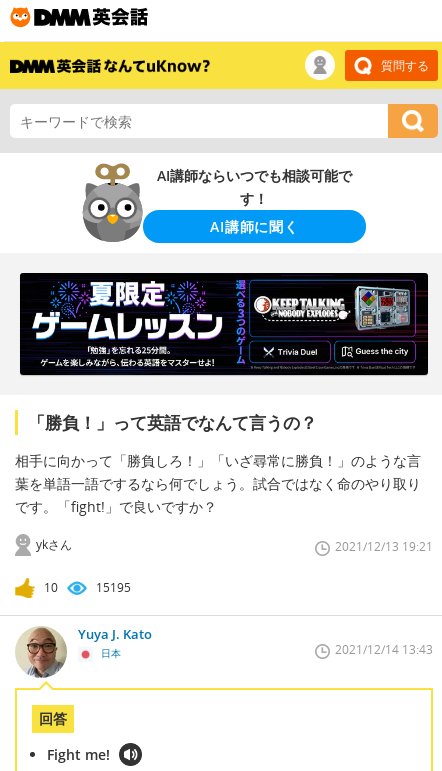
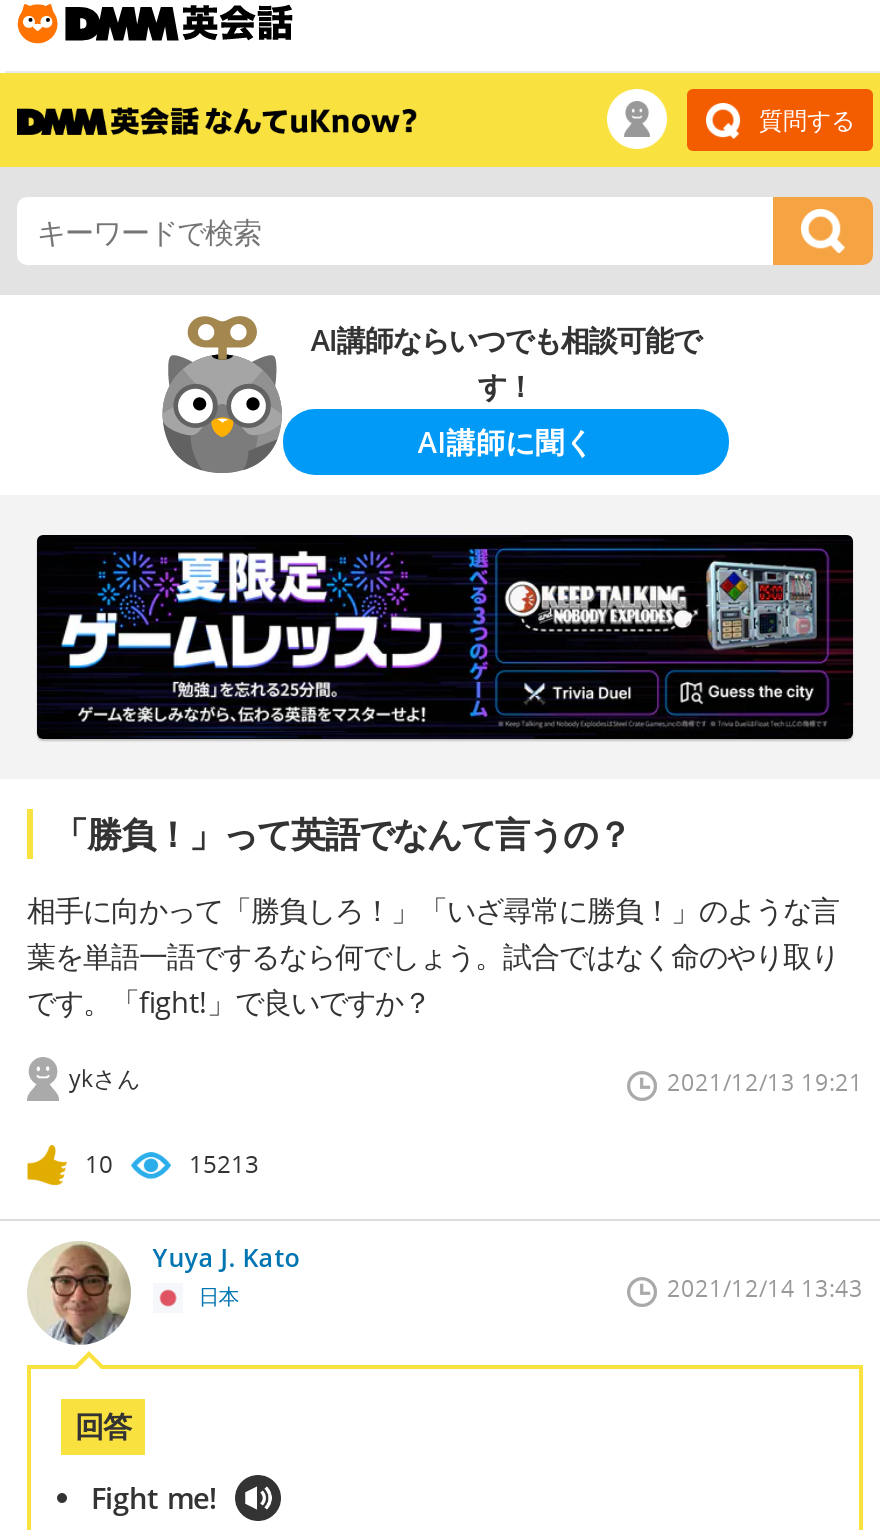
- 15195
+ 15213
